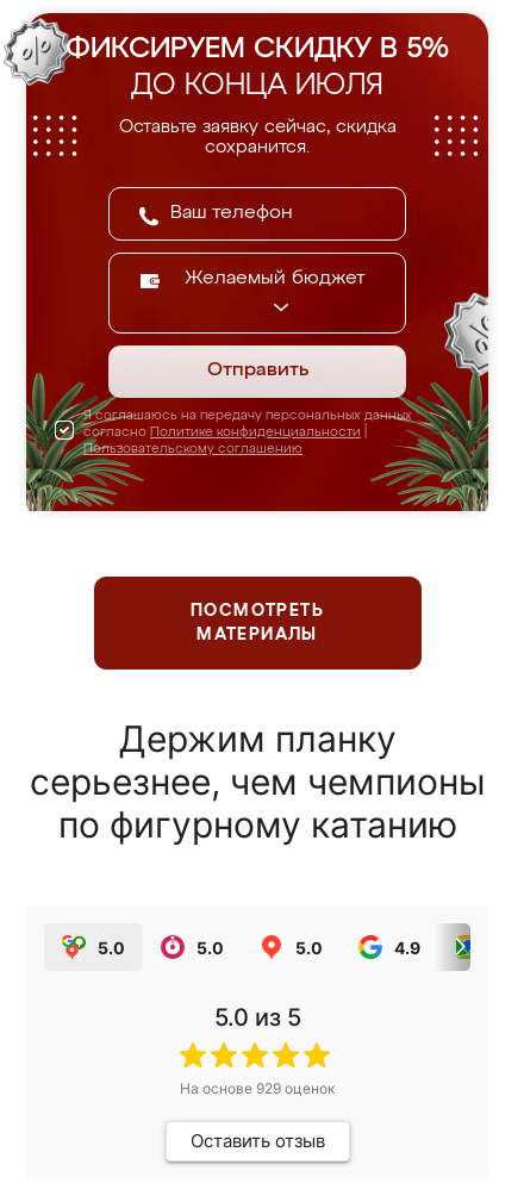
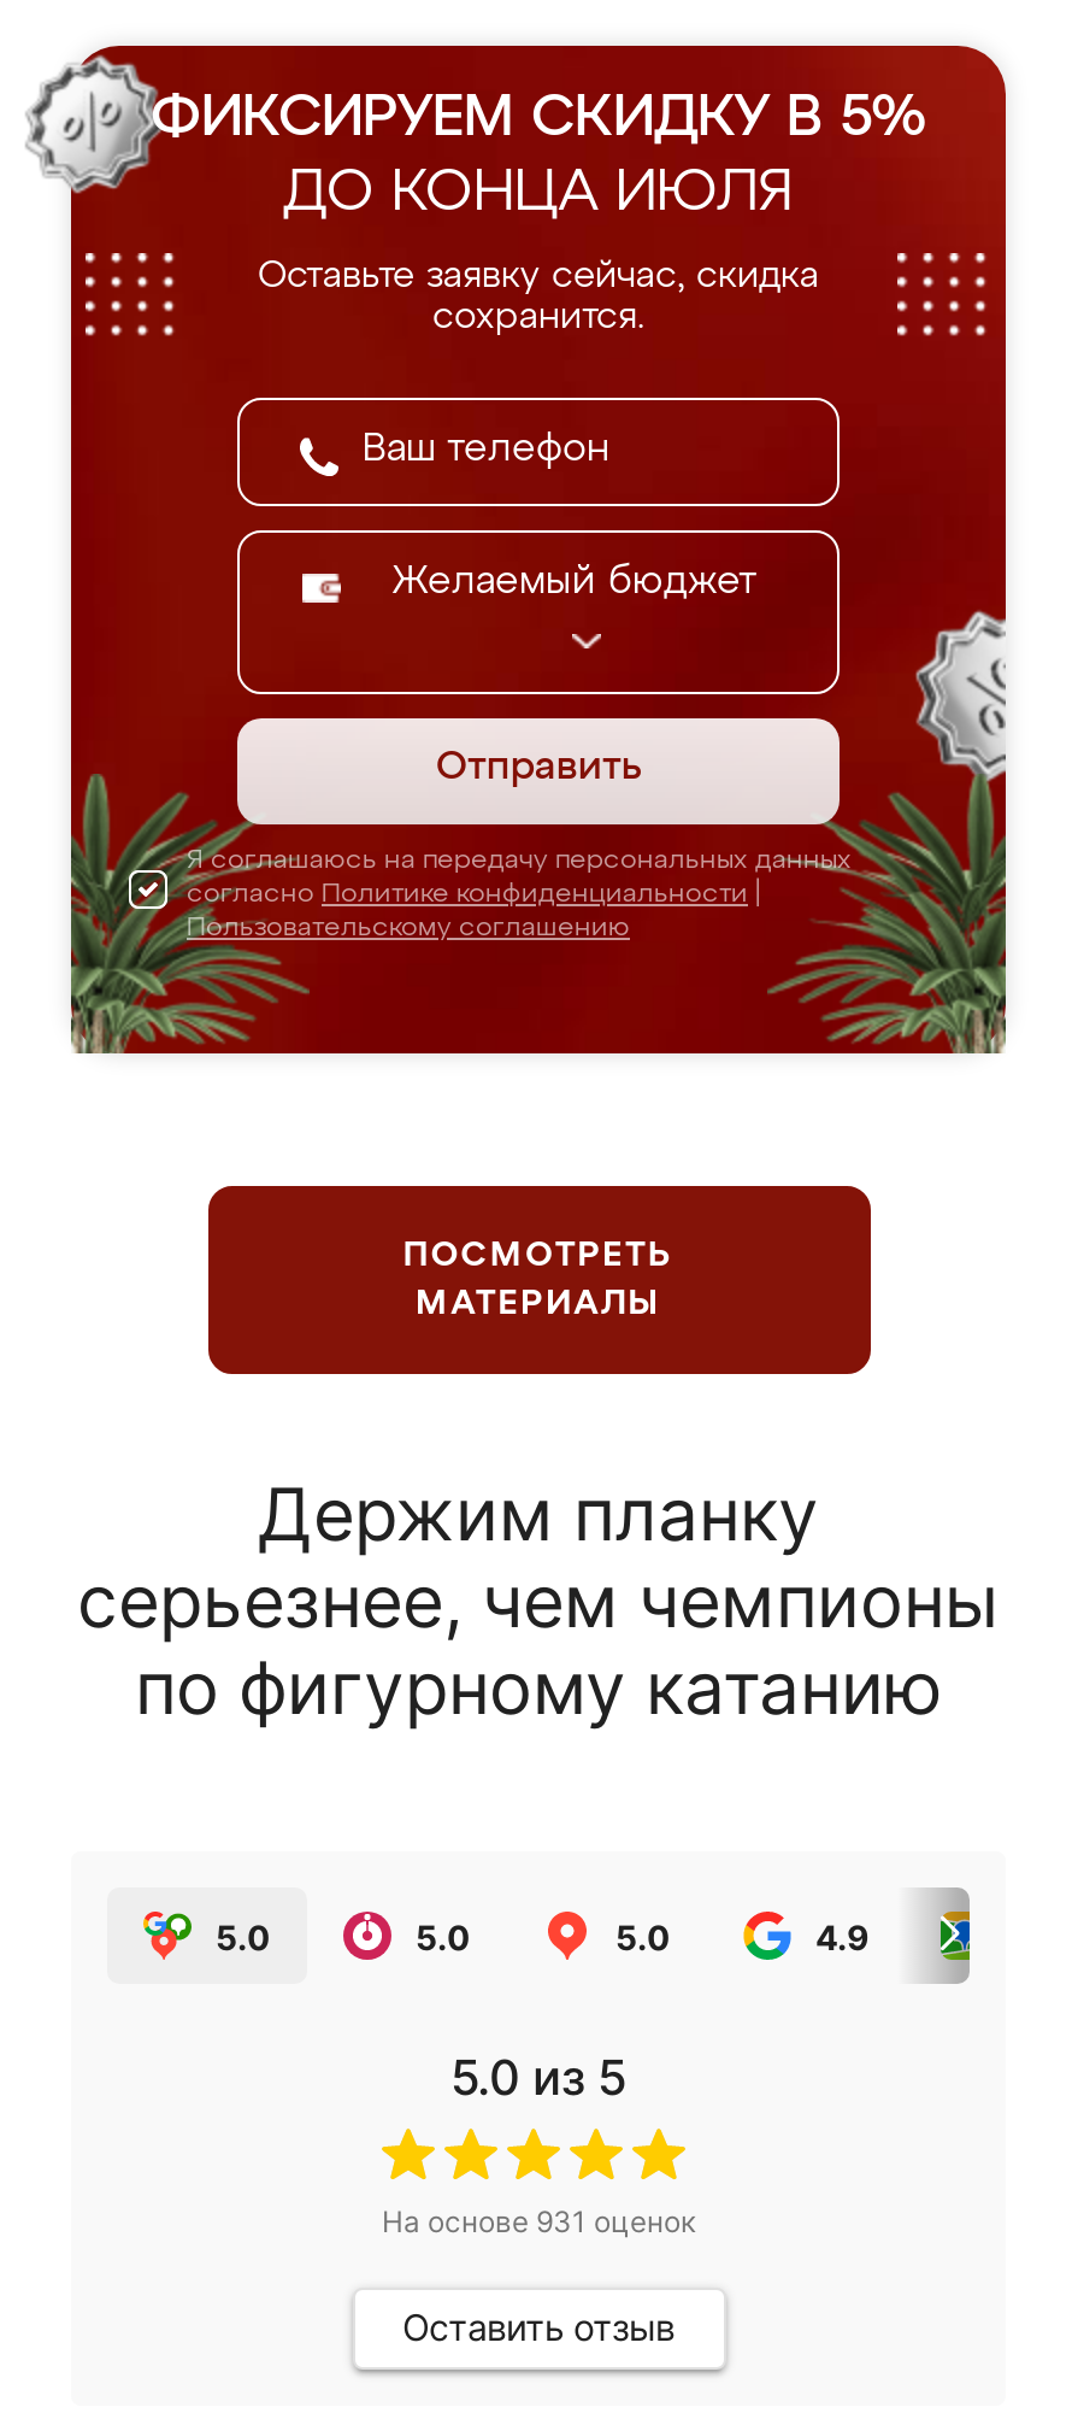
- На основе 929 оценок
+ На основе 931 оценок
